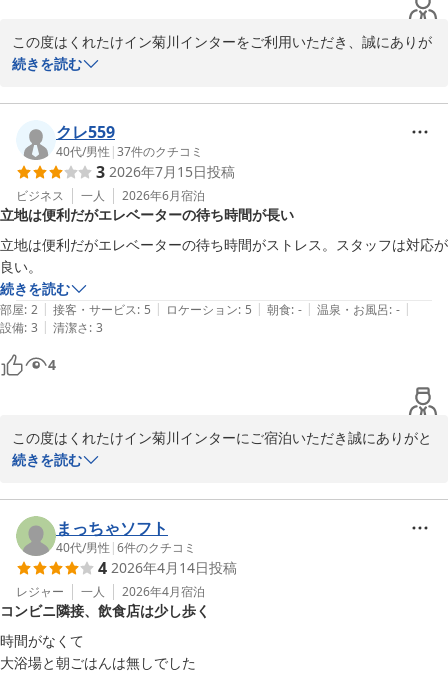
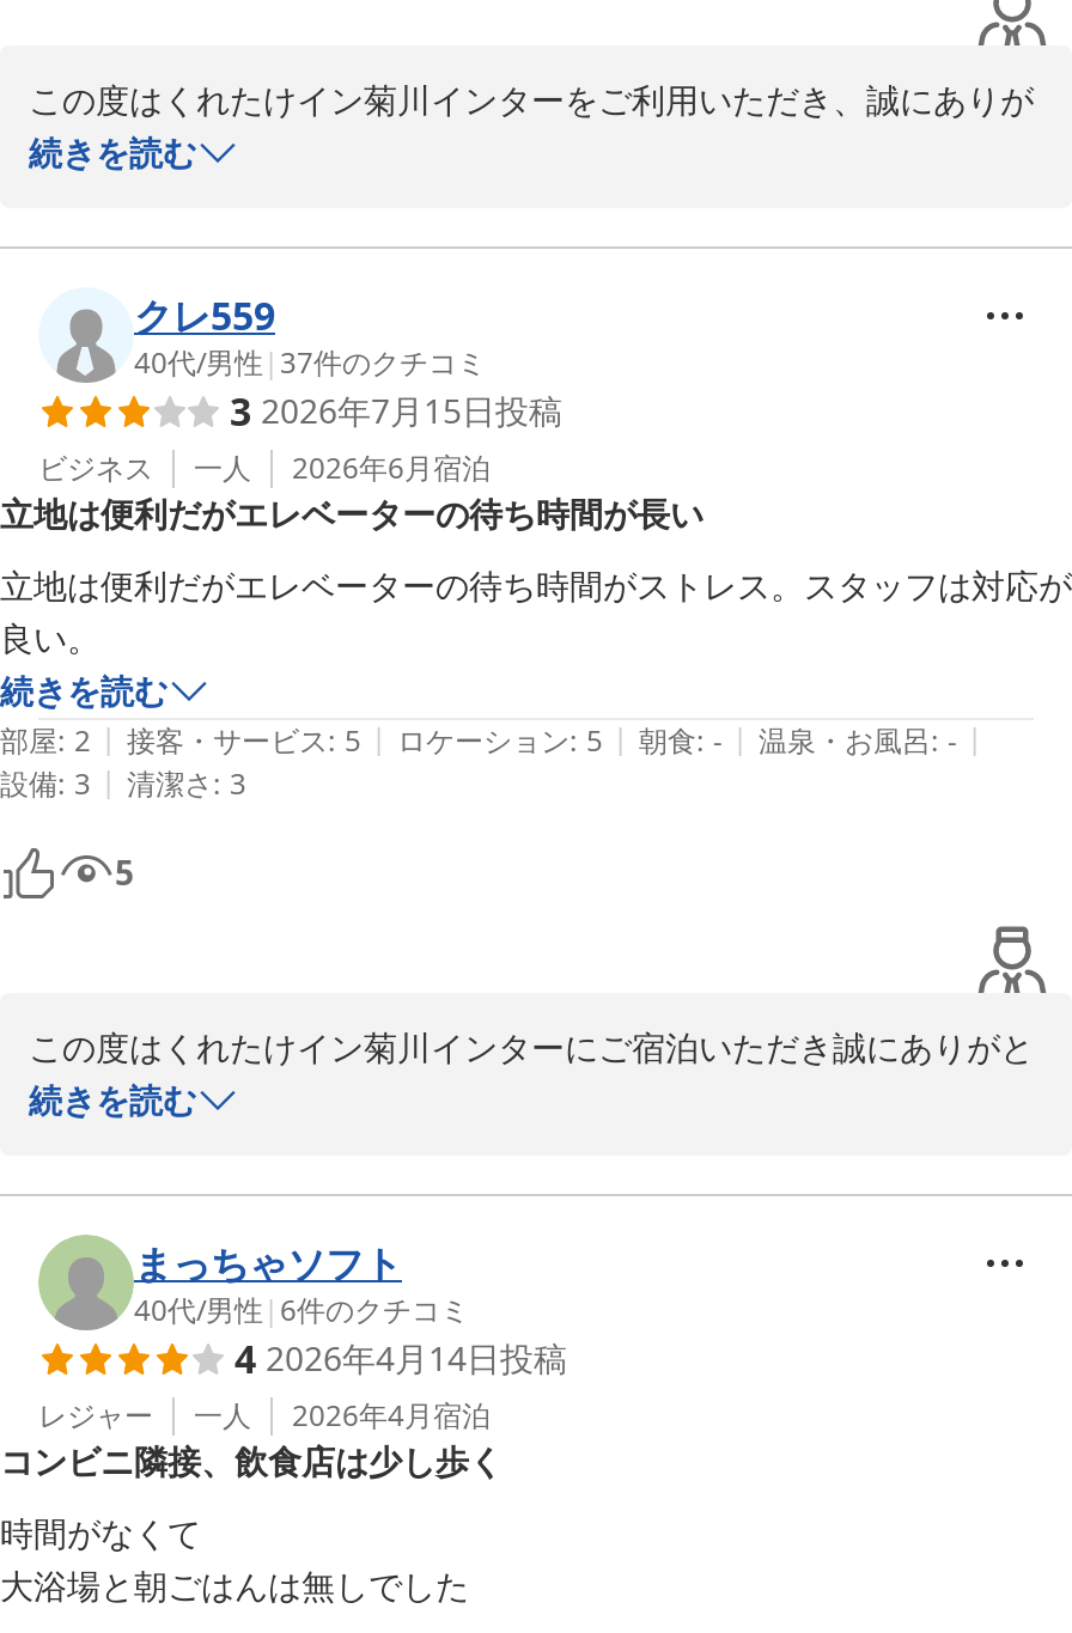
- 4
+ 5
